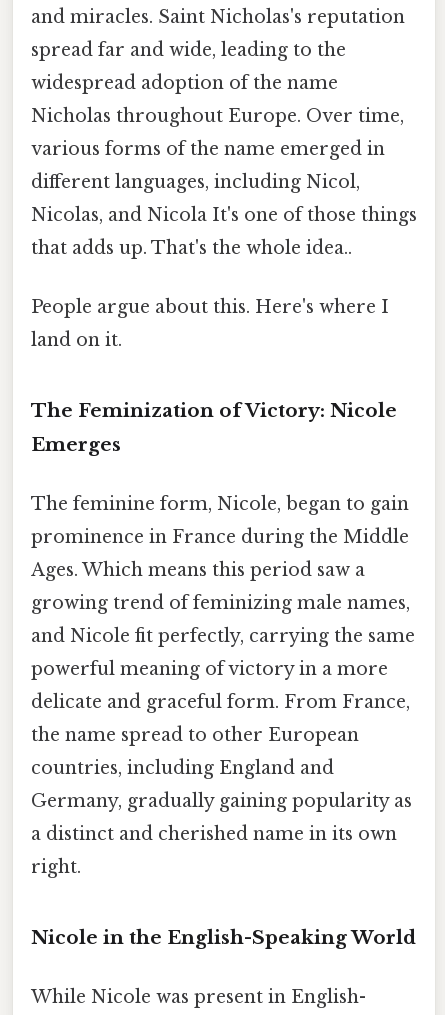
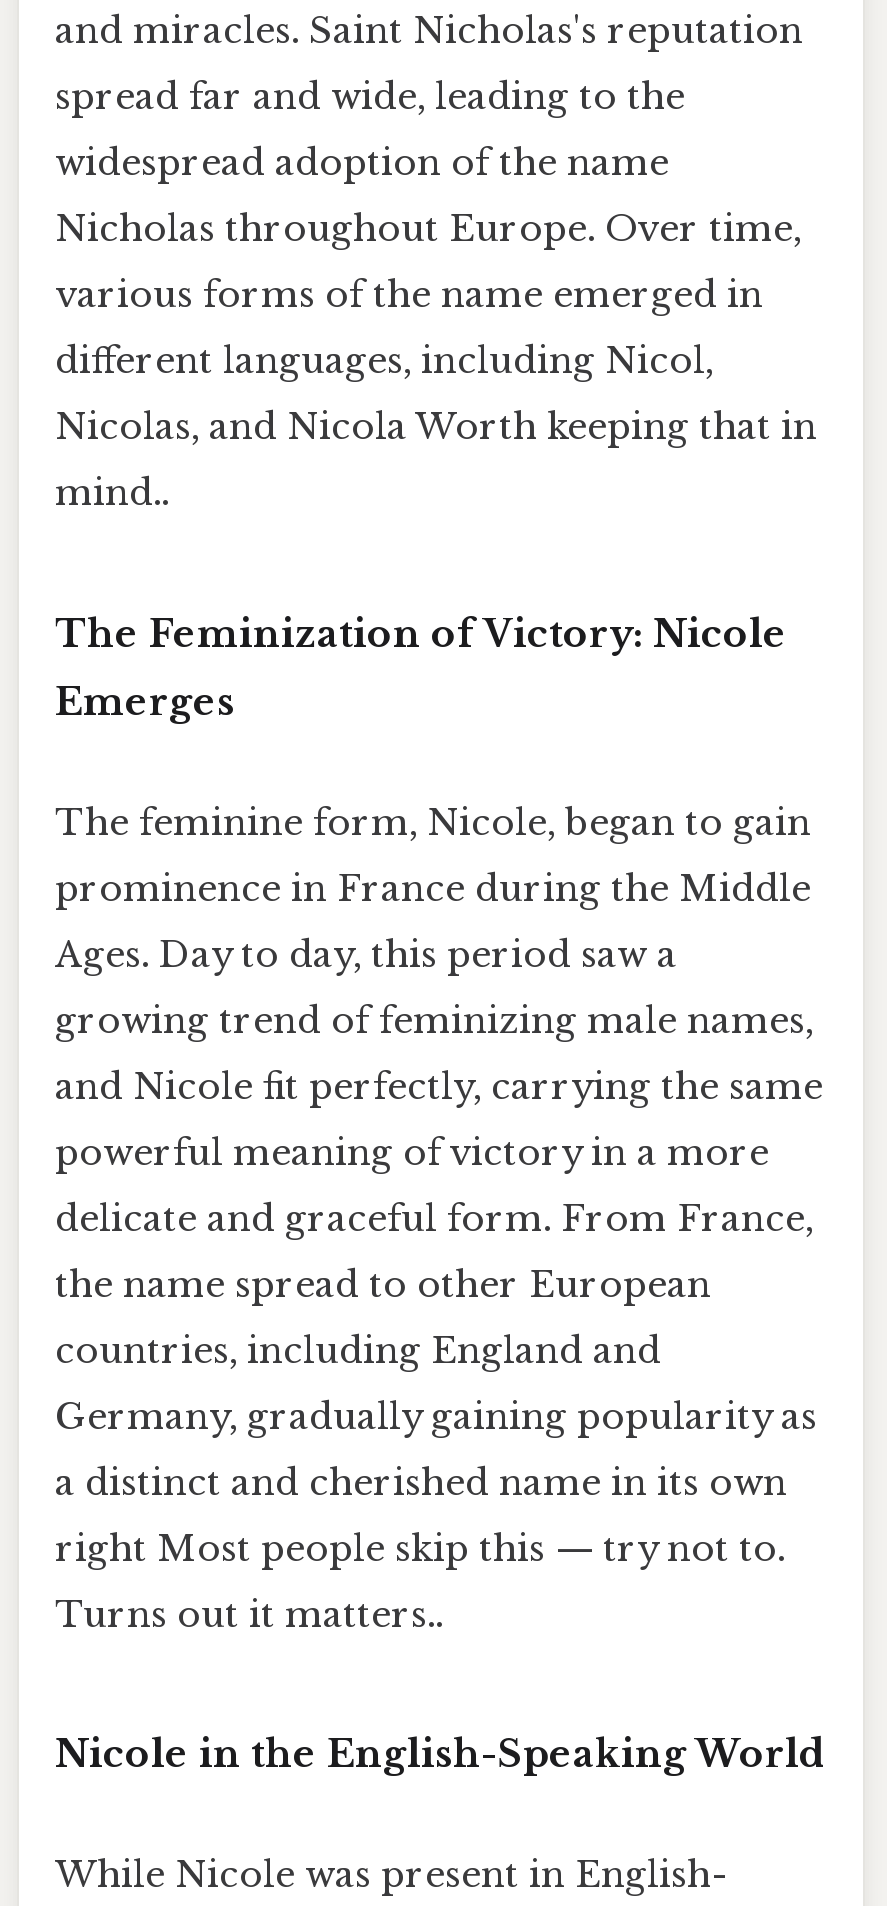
- Nicolas, and Nicola It's one of those things
- that adds up. That's the whole idea..
- People argue about this. Here's where I
- land on it.
+ Nicolas, and Nicola Worth keeping that in
+ mind..

moved up: The Feminization of Victory: Nicole | Emerges | The feminine form, Nicole, began to gain | prominence in France during the Middle

- Ages. Which means this period saw a
+ Ages. Day to day, this period saw a

moved up: growing trend of feminizing male names, | and Nicole fit perfectly, carrying the same | powerful meaning of victory in a more | delicate and graceful form. From France, | the name spread to other European | countries, including England and | Germany, gradually gaining popularity as | a distinct and cherished name in its own

- right.
+ right Most people skip this — try not to.
+ Turns out it matters..
